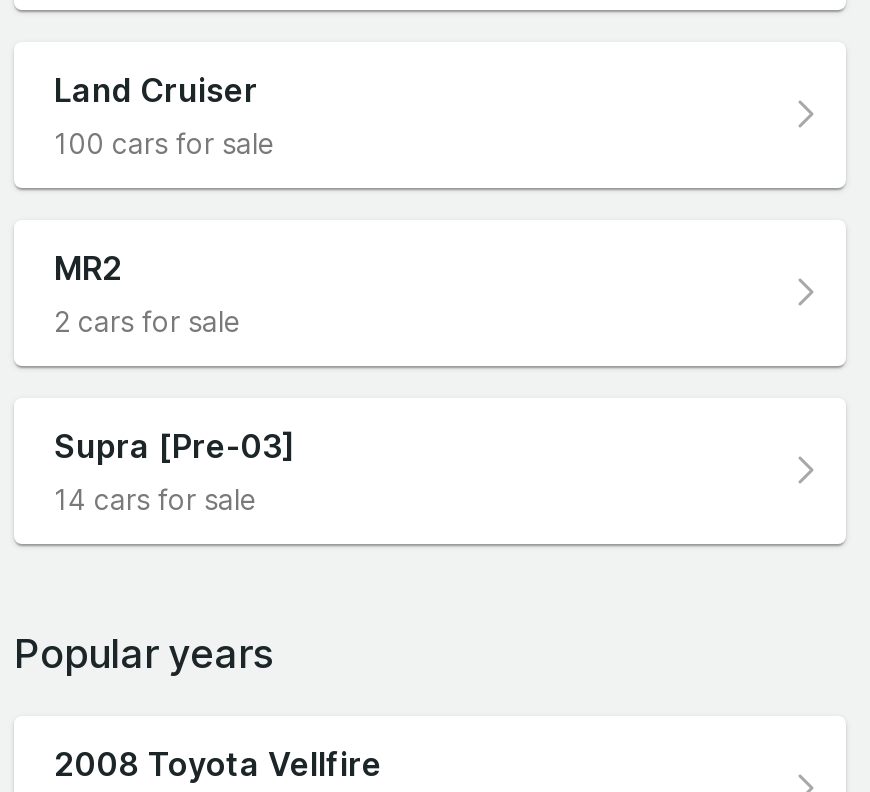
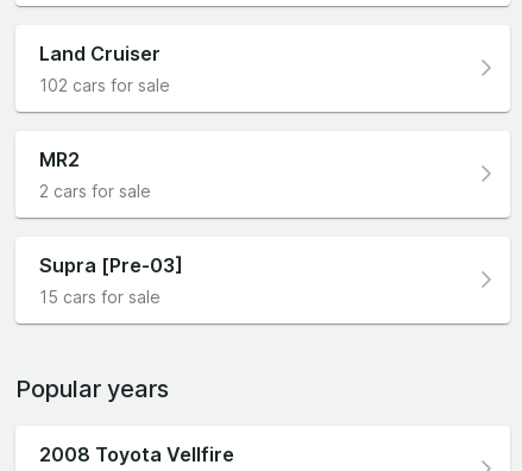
- 100 cars for sale
+ 102 cars for sale

- 14 cars for sale
+ 15 cars for sale
